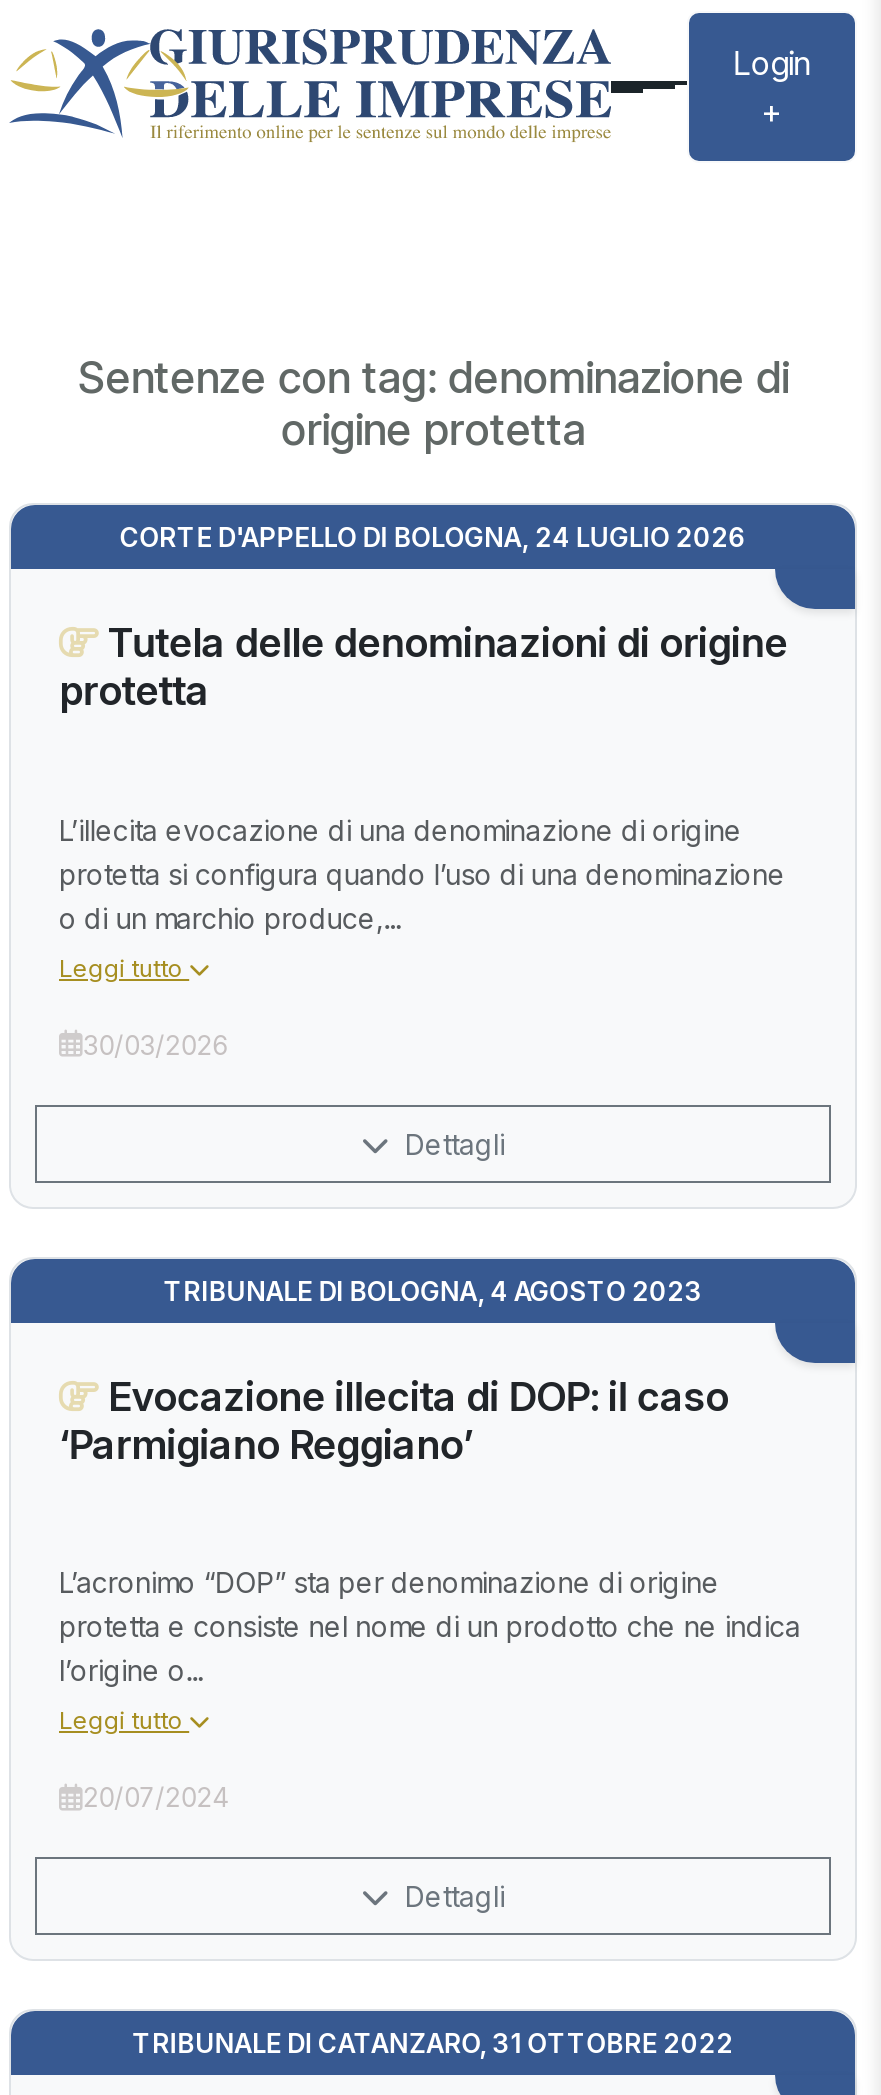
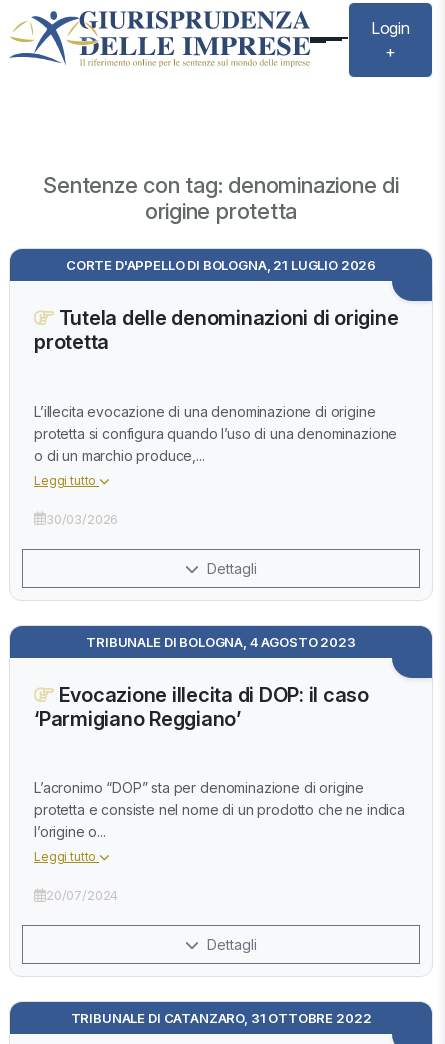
- CORTE D'APPELLO DI BOLOGNA, 24 LUGLIO 2026
+ CORTE D'APPELLO DI BOLOGNA, 21 LUGLIO 2026
